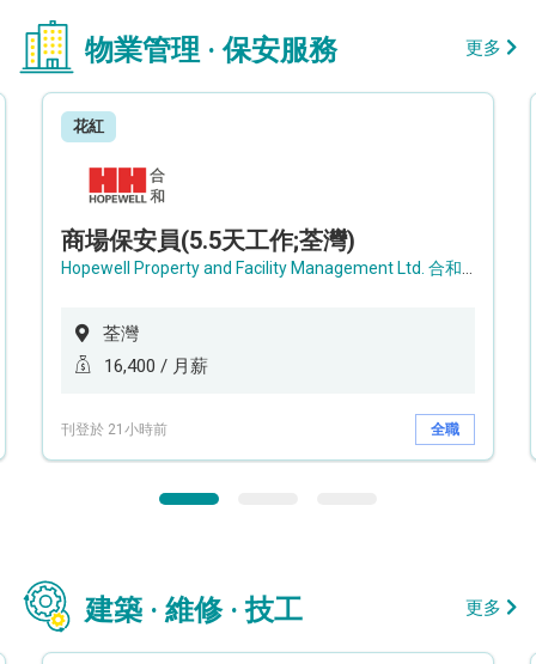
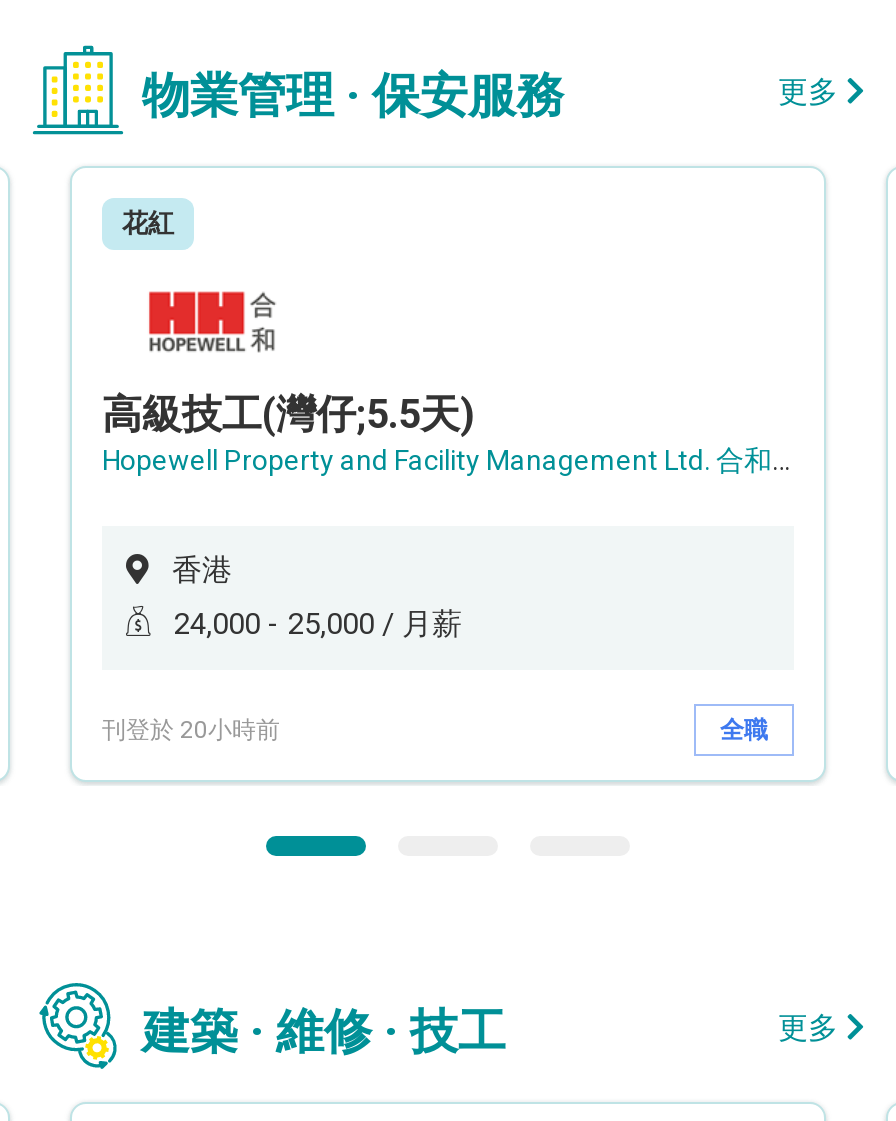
- 商場保安員(5.5天工作;荃灣)
+ 高級技工(灣仔;5.5天)

- 荃灣
+ 香港

- 16,400 / 月薪
+ 24,000 - 25,000 / 月薪

- 刊登於 21小時前
+ 刊登於 20小時前
